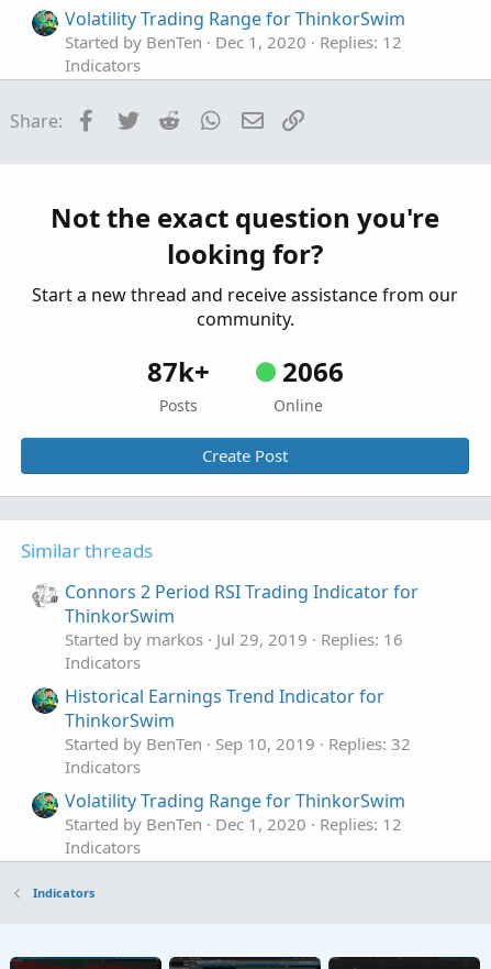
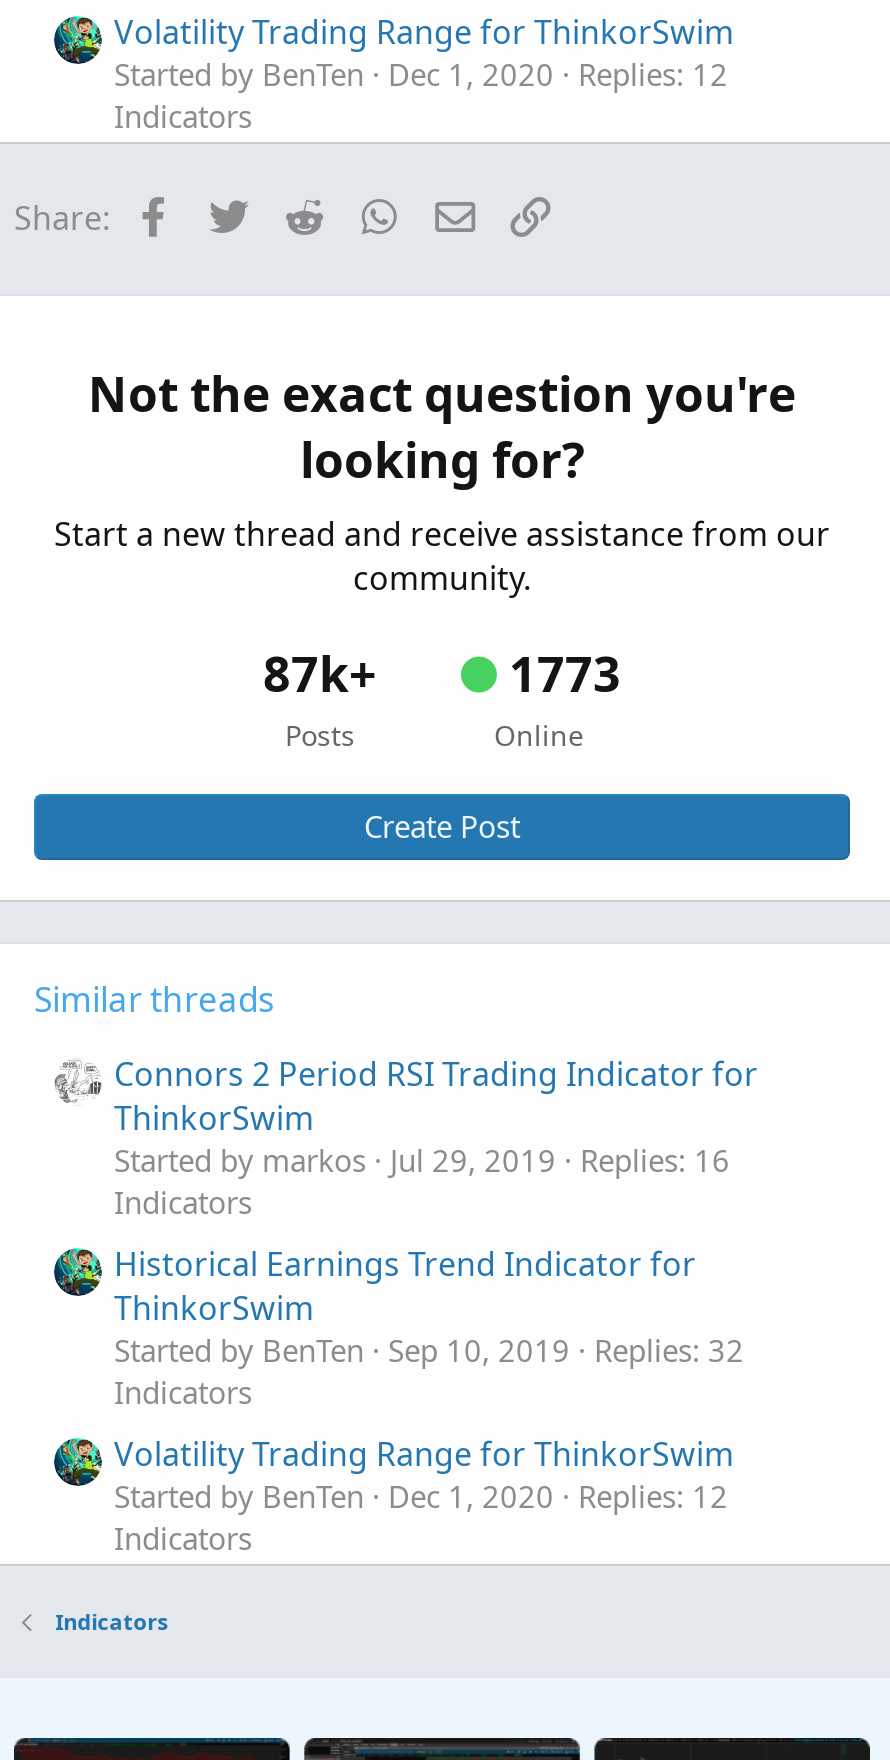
- 87k+ 2066
+ 87k+ 1773
